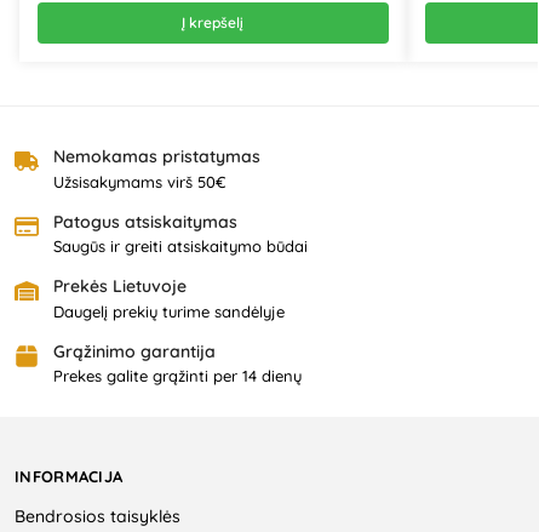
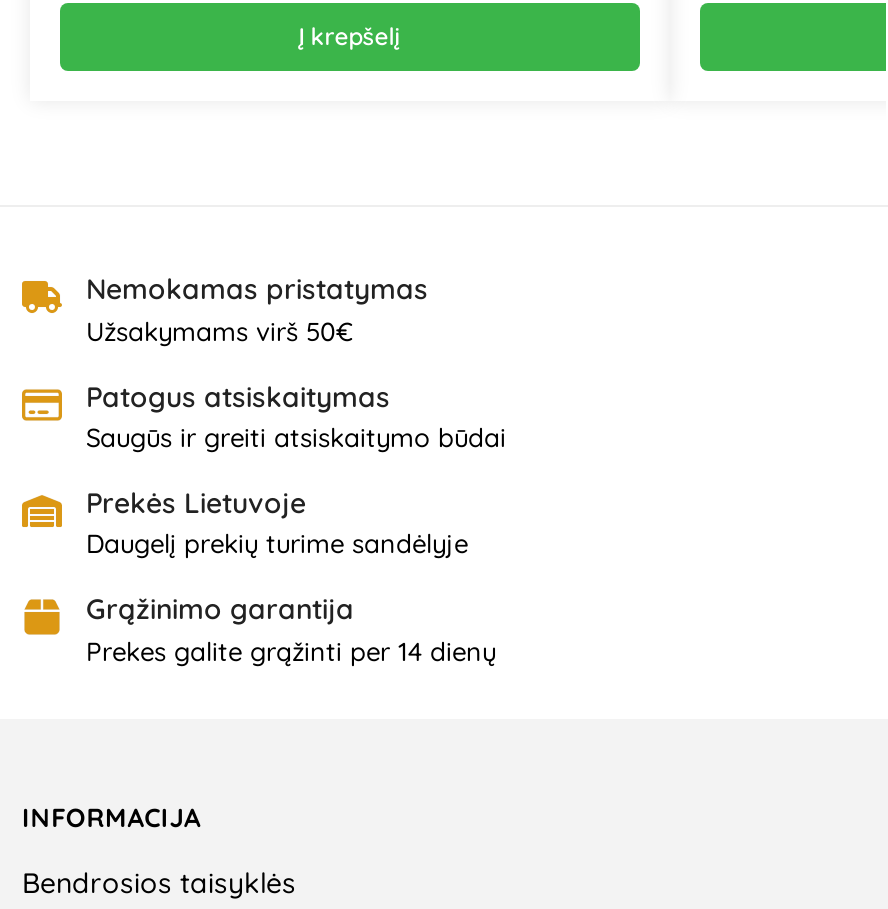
- Užsisakymams virš 50€
+ Užsakymams virš 50€
